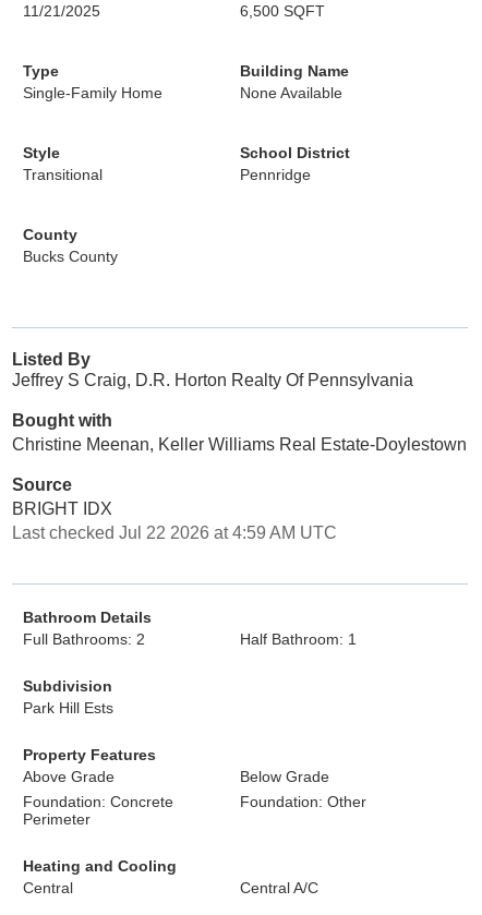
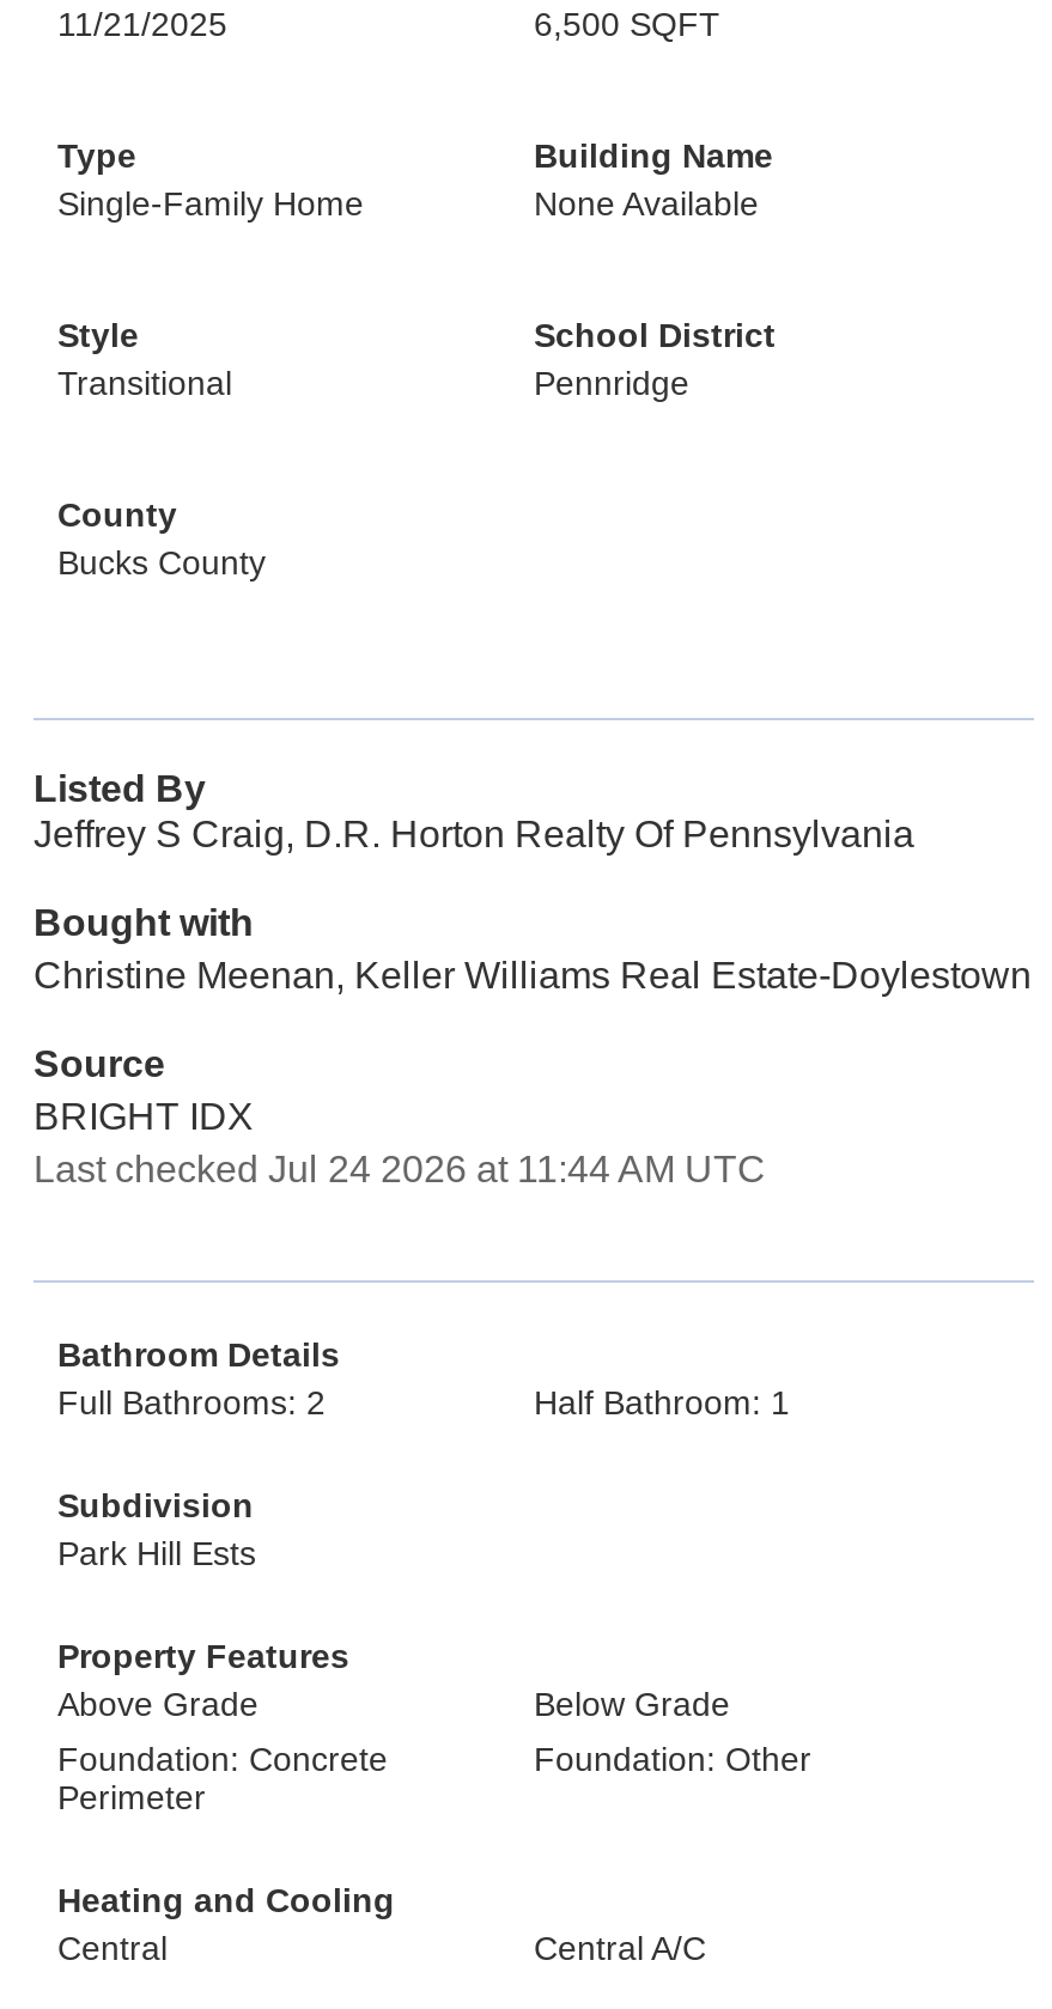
- Last checked Jul 22 2026 at 4:59 AM UTC
+ Last checked Jul 24 2026 at 11:44 AM UTC
